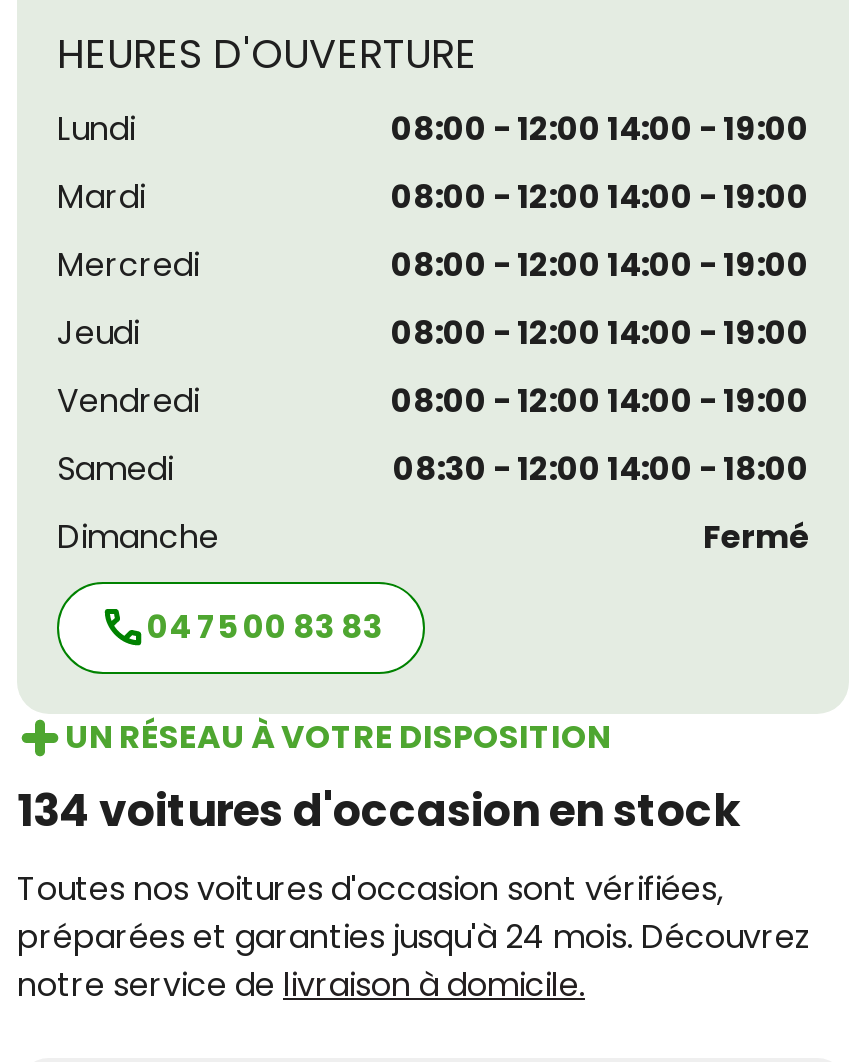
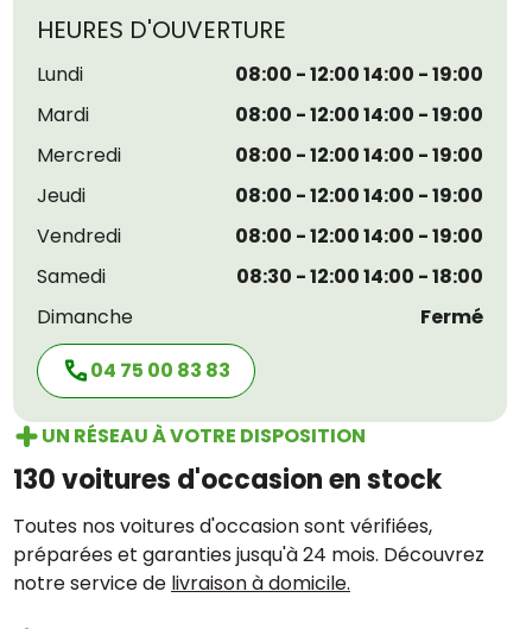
- 134 voitures d'occasion en stock
+ 130 voitures d'occasion en stock
